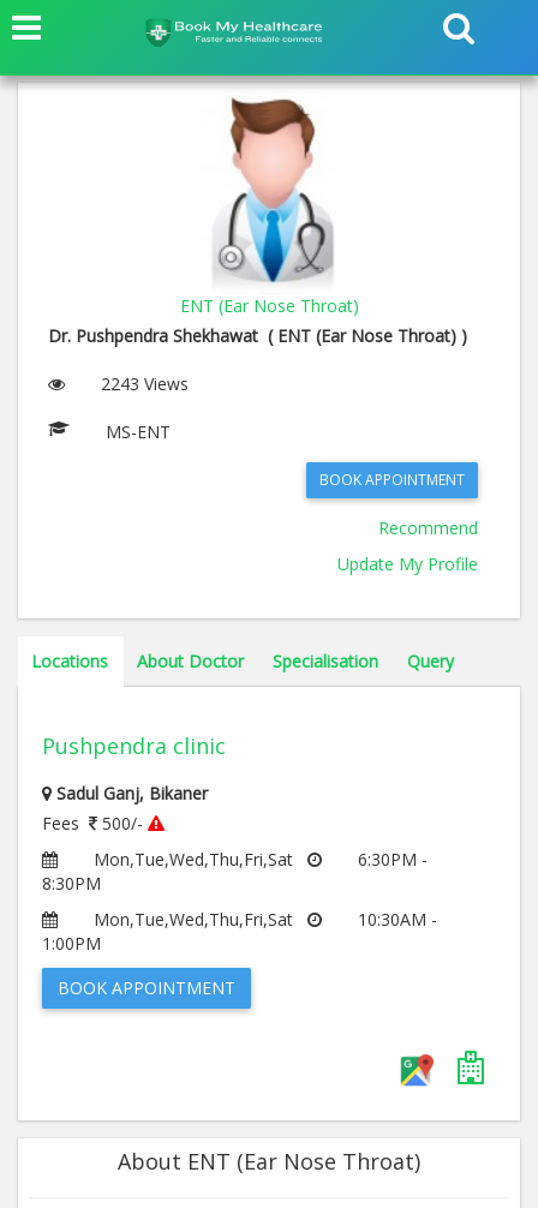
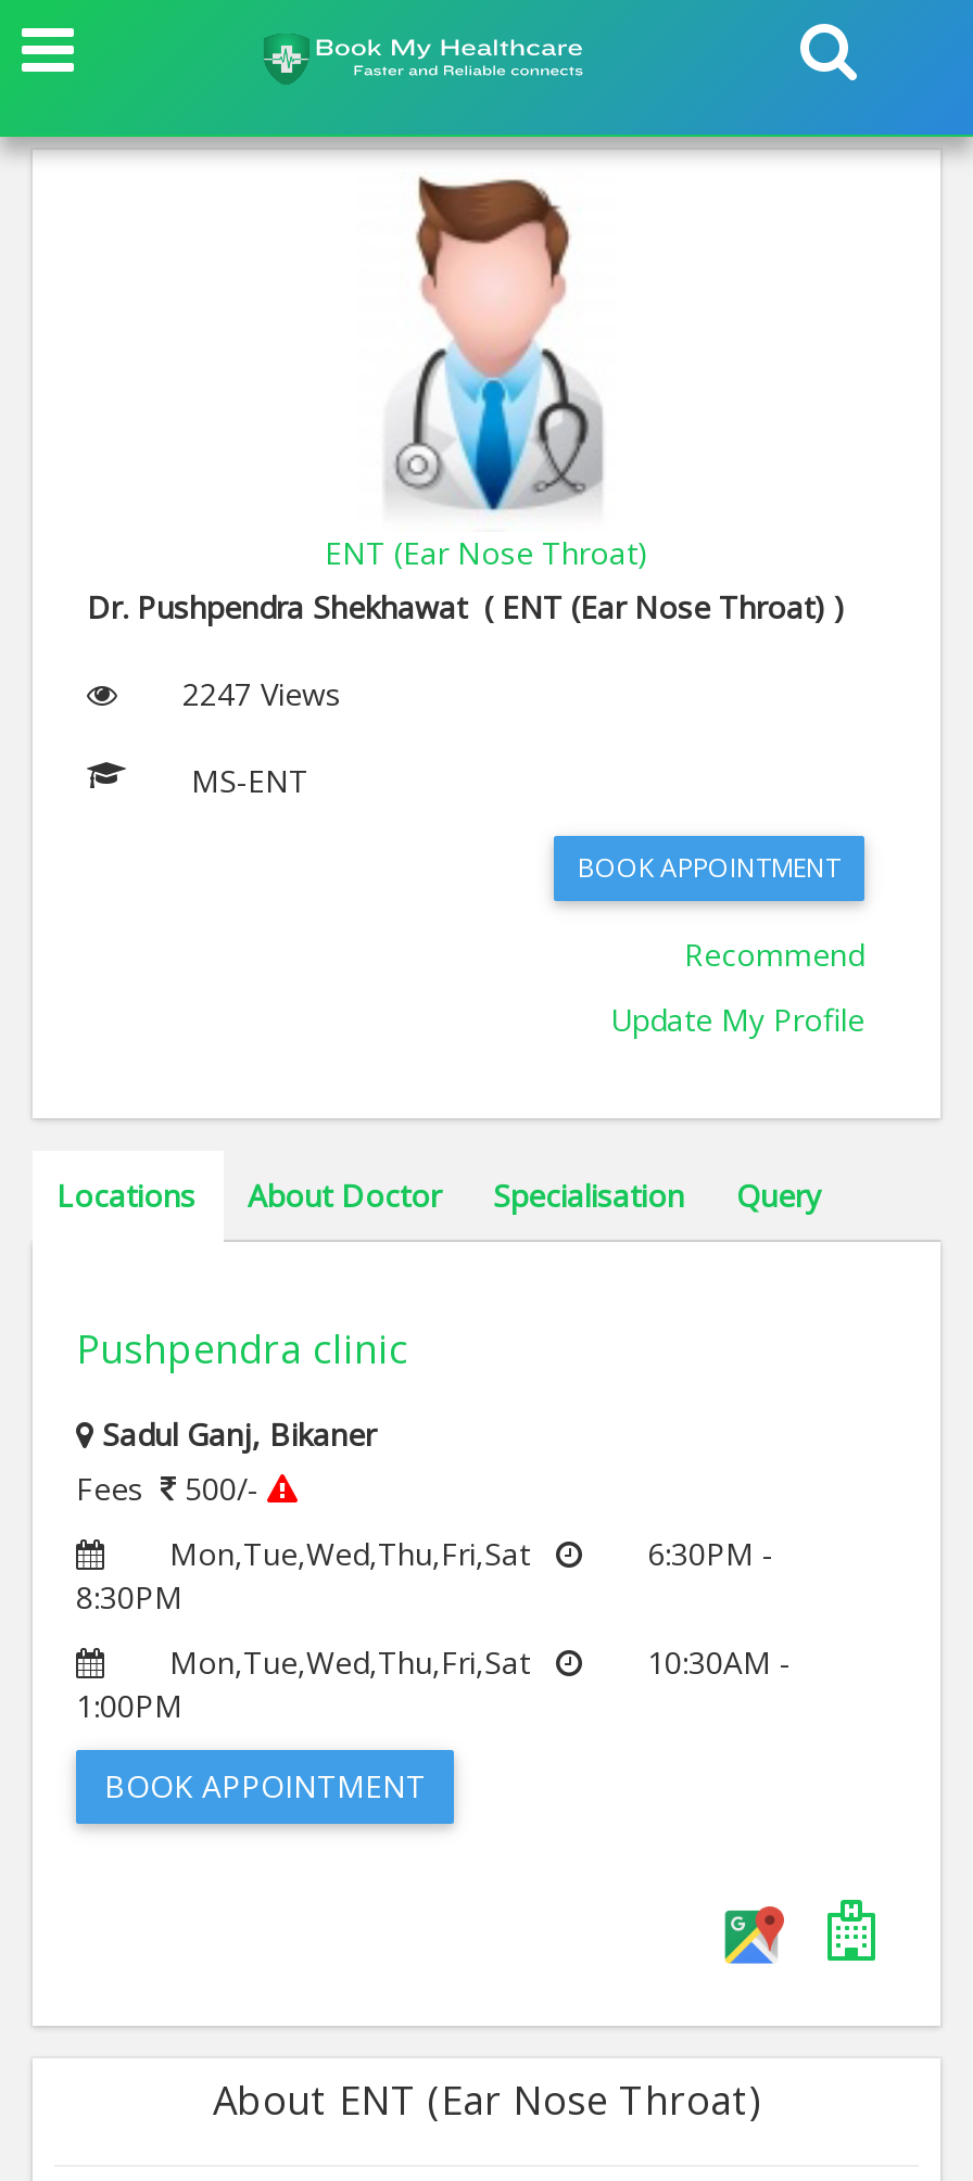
- 2243 Views
+ 2247 Views
